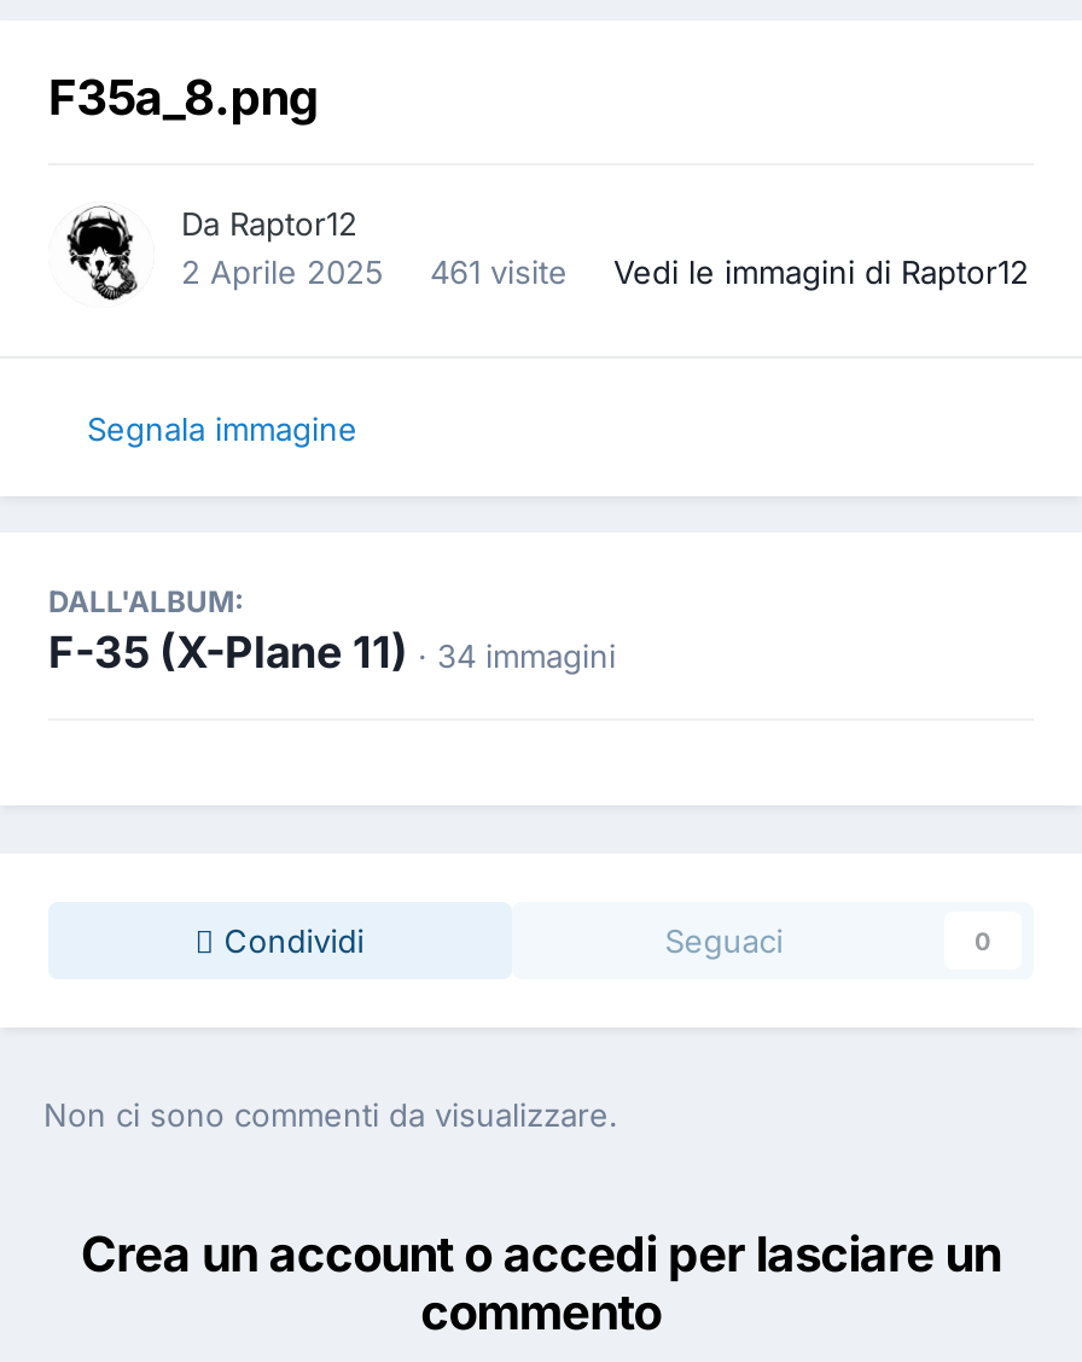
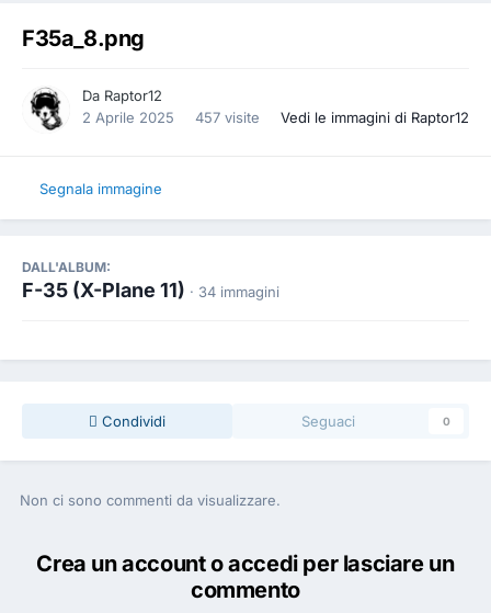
- 2 Aprile 2025 461 visite Vedi le immagini di Raptor12
+ 2 Aprile 2025 457 visite Vedi le immagini di Raptor12
